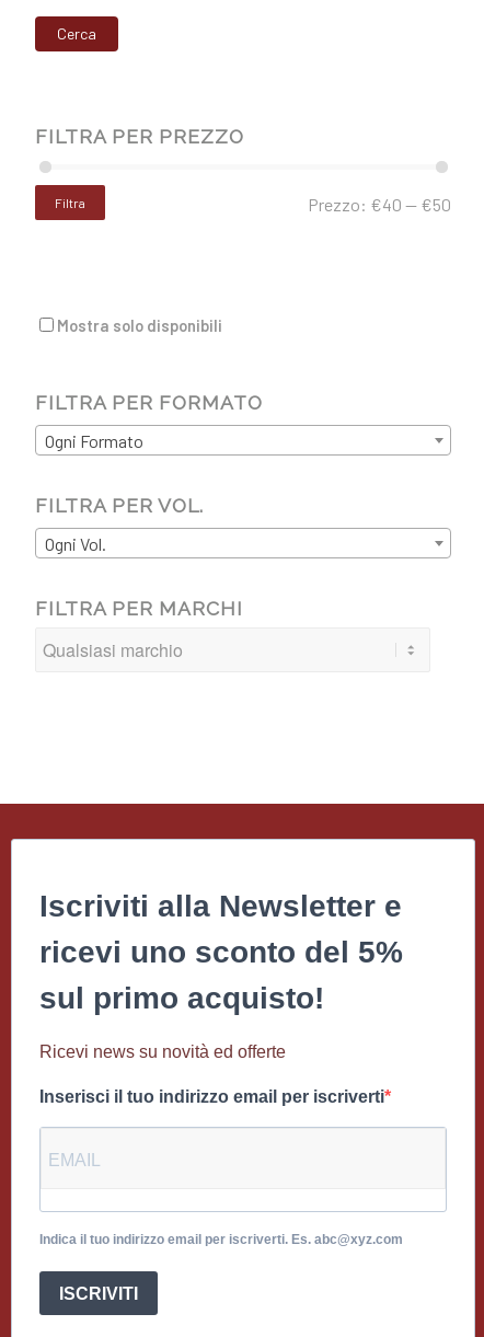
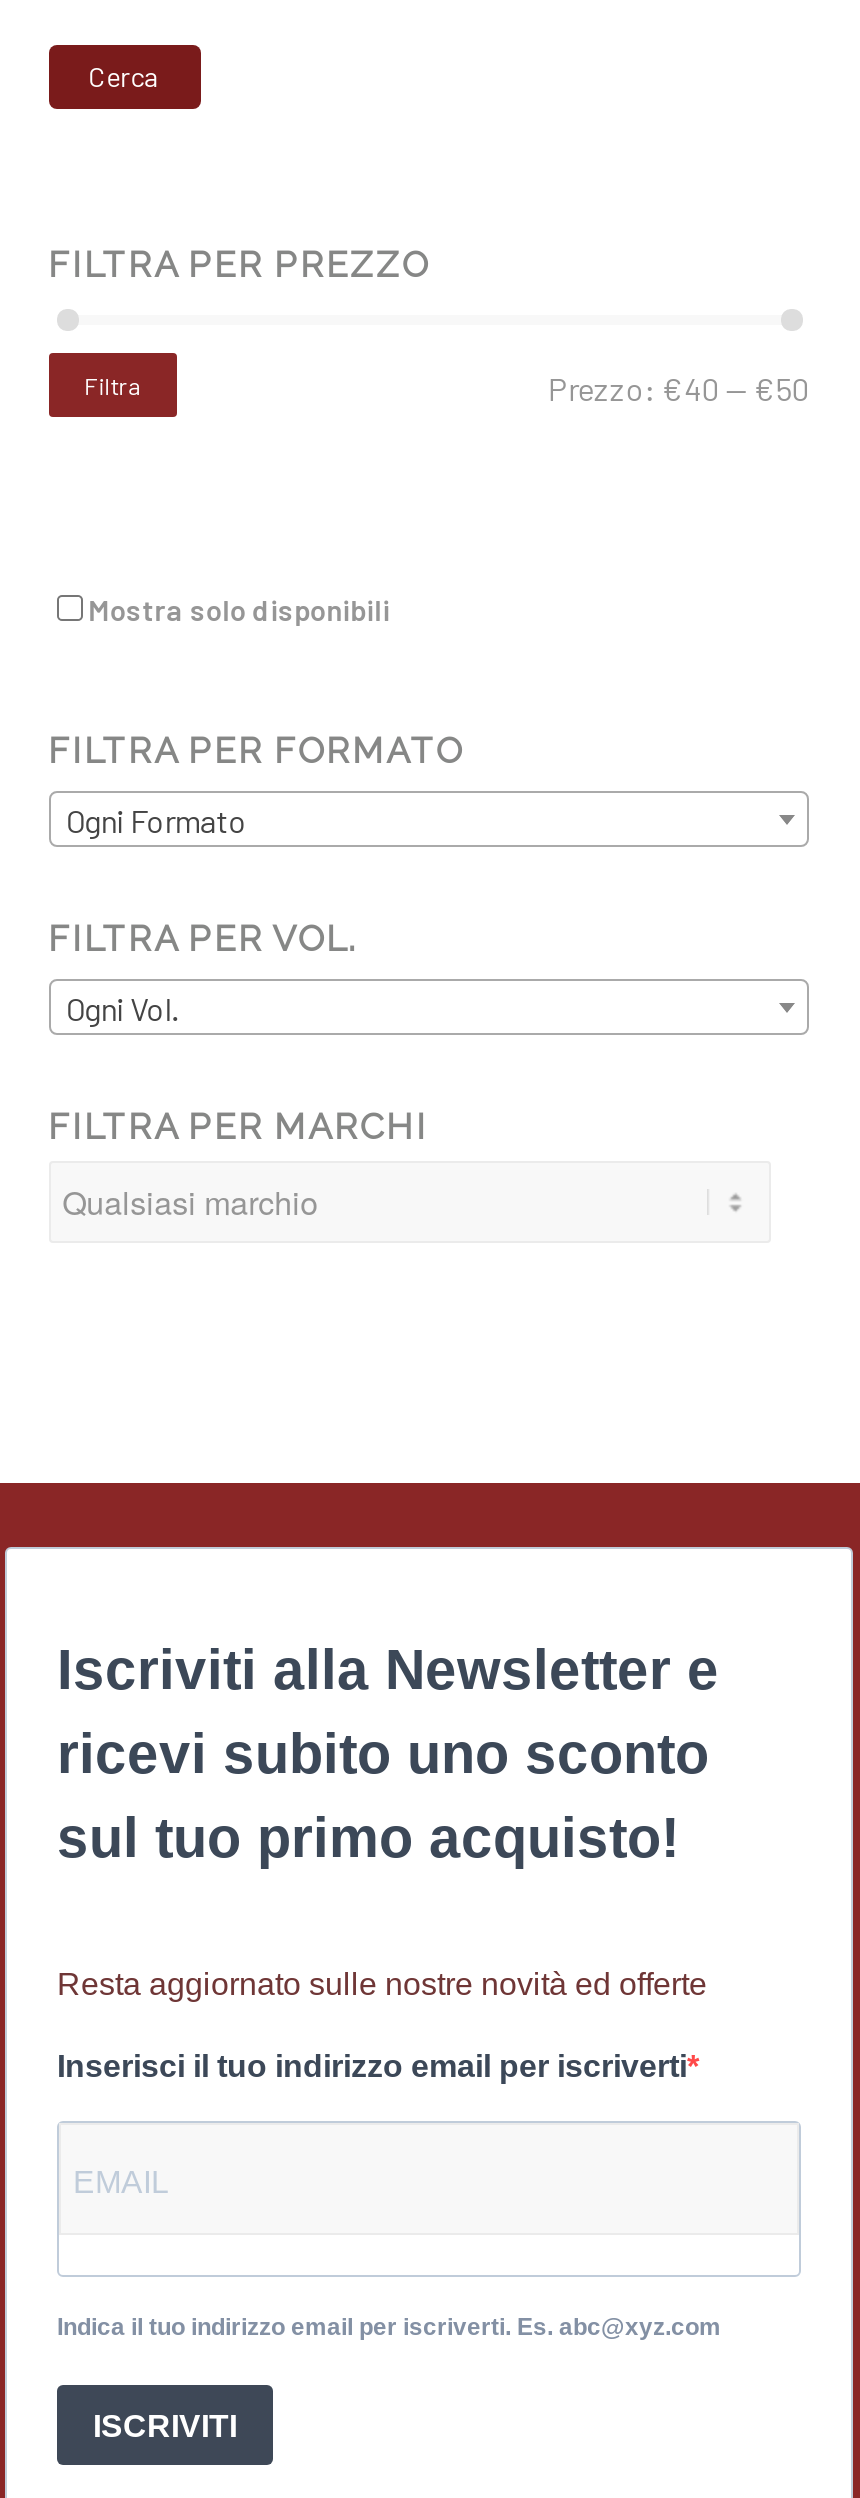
- ricevi uno sconto del 5%
- sul primo acquisto!
+ ricevi subito uno sconto
+ sul tuo primo acquisto!

- Ricevi news su novità ed offerte
+ Resta aggiornato sulle nostre novità ed offerte
